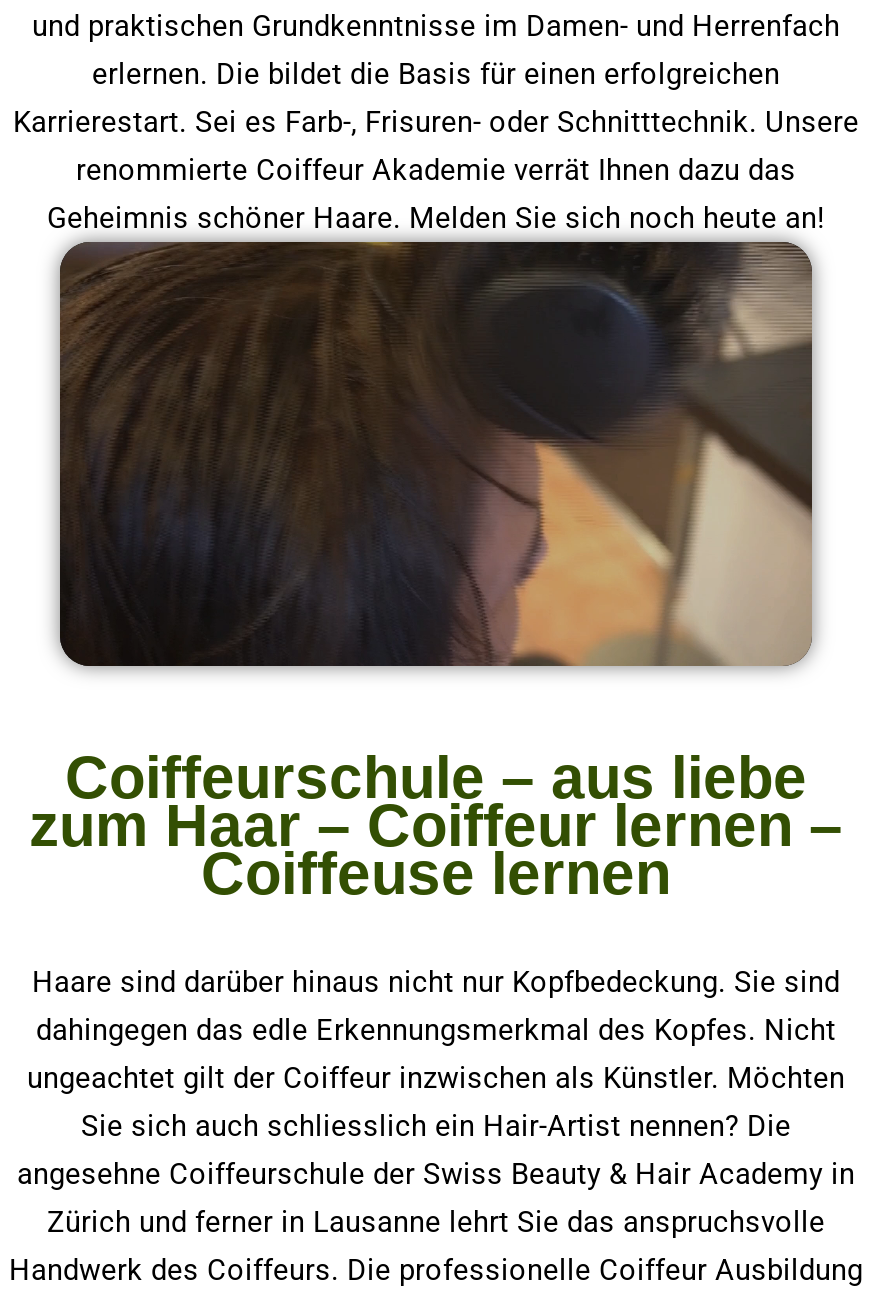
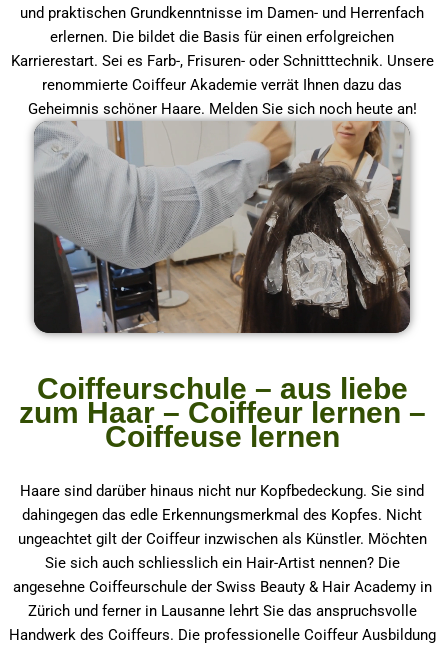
- [image]
+ [image]
